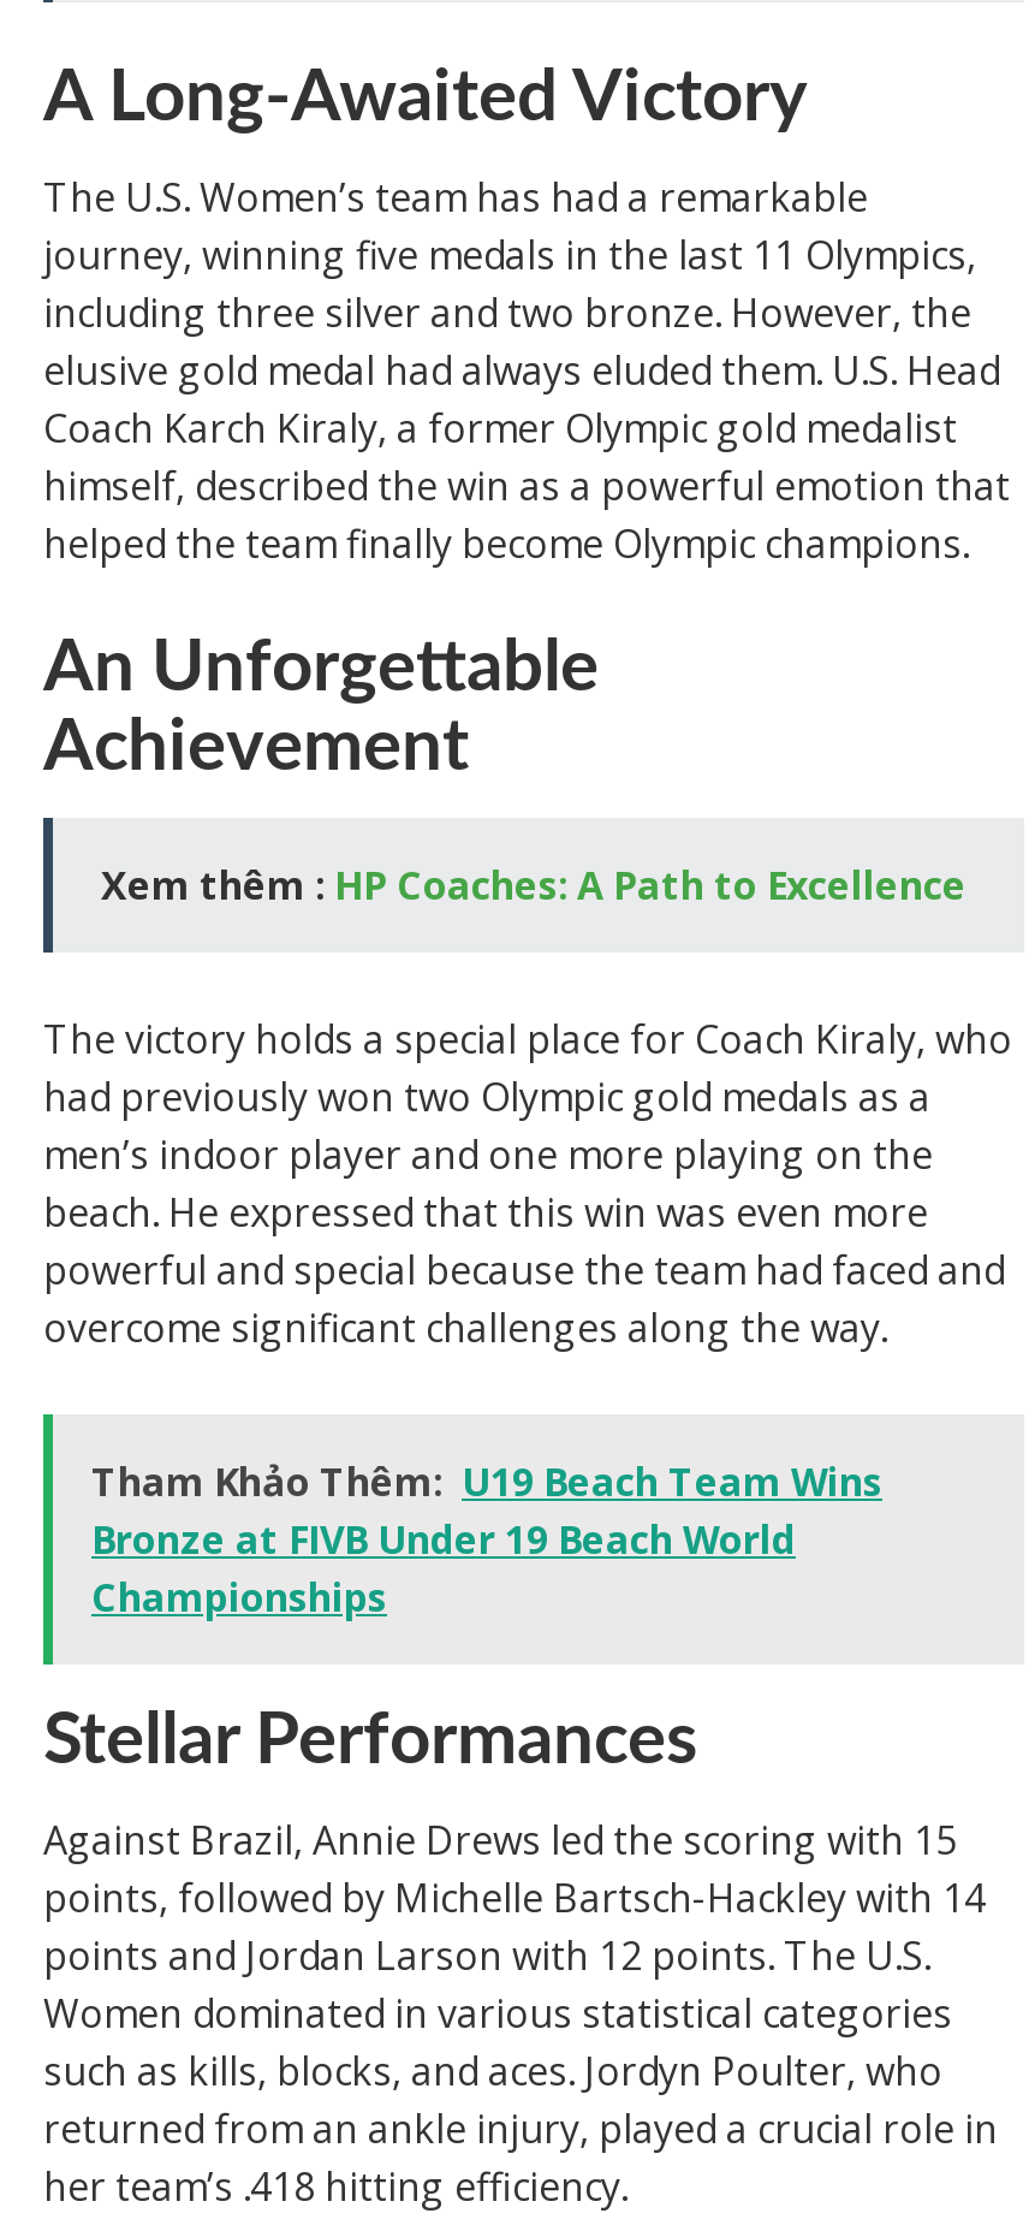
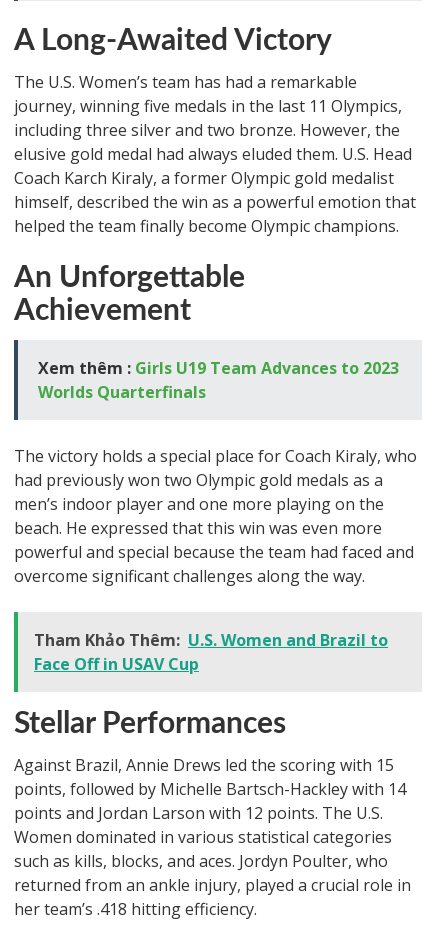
- Xem thêm : HP Coaches: A Path to Excellence
+ Xem thêm : Girls U19 Team Advances to 2023
+ Worlds Quarterfinals

moved down: The victory holds a special place for Coach Kiraly, who | had previously won two Olympic gold medals as a | men’s indoor player and one more playing on the | beach. He expressed that this win was even more | powerful and special because the team had faced and | overcome significant challenges along the way.

- Tham Khảo Thêm: U19 Beach Team Wins
- Bronze at FIVB Under 19 Beach World
- Championships
+ Tham Khảo Thêm: U.S. Women and Brazil to
+ Face Off in USAV Cup
